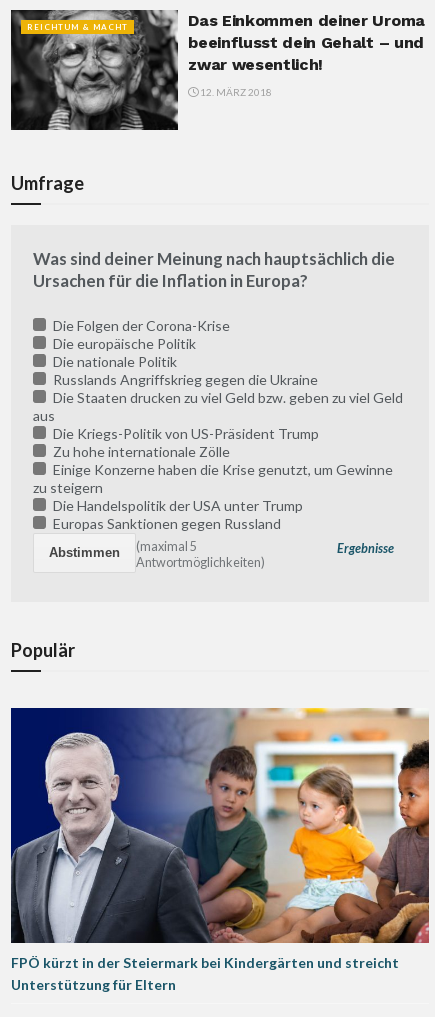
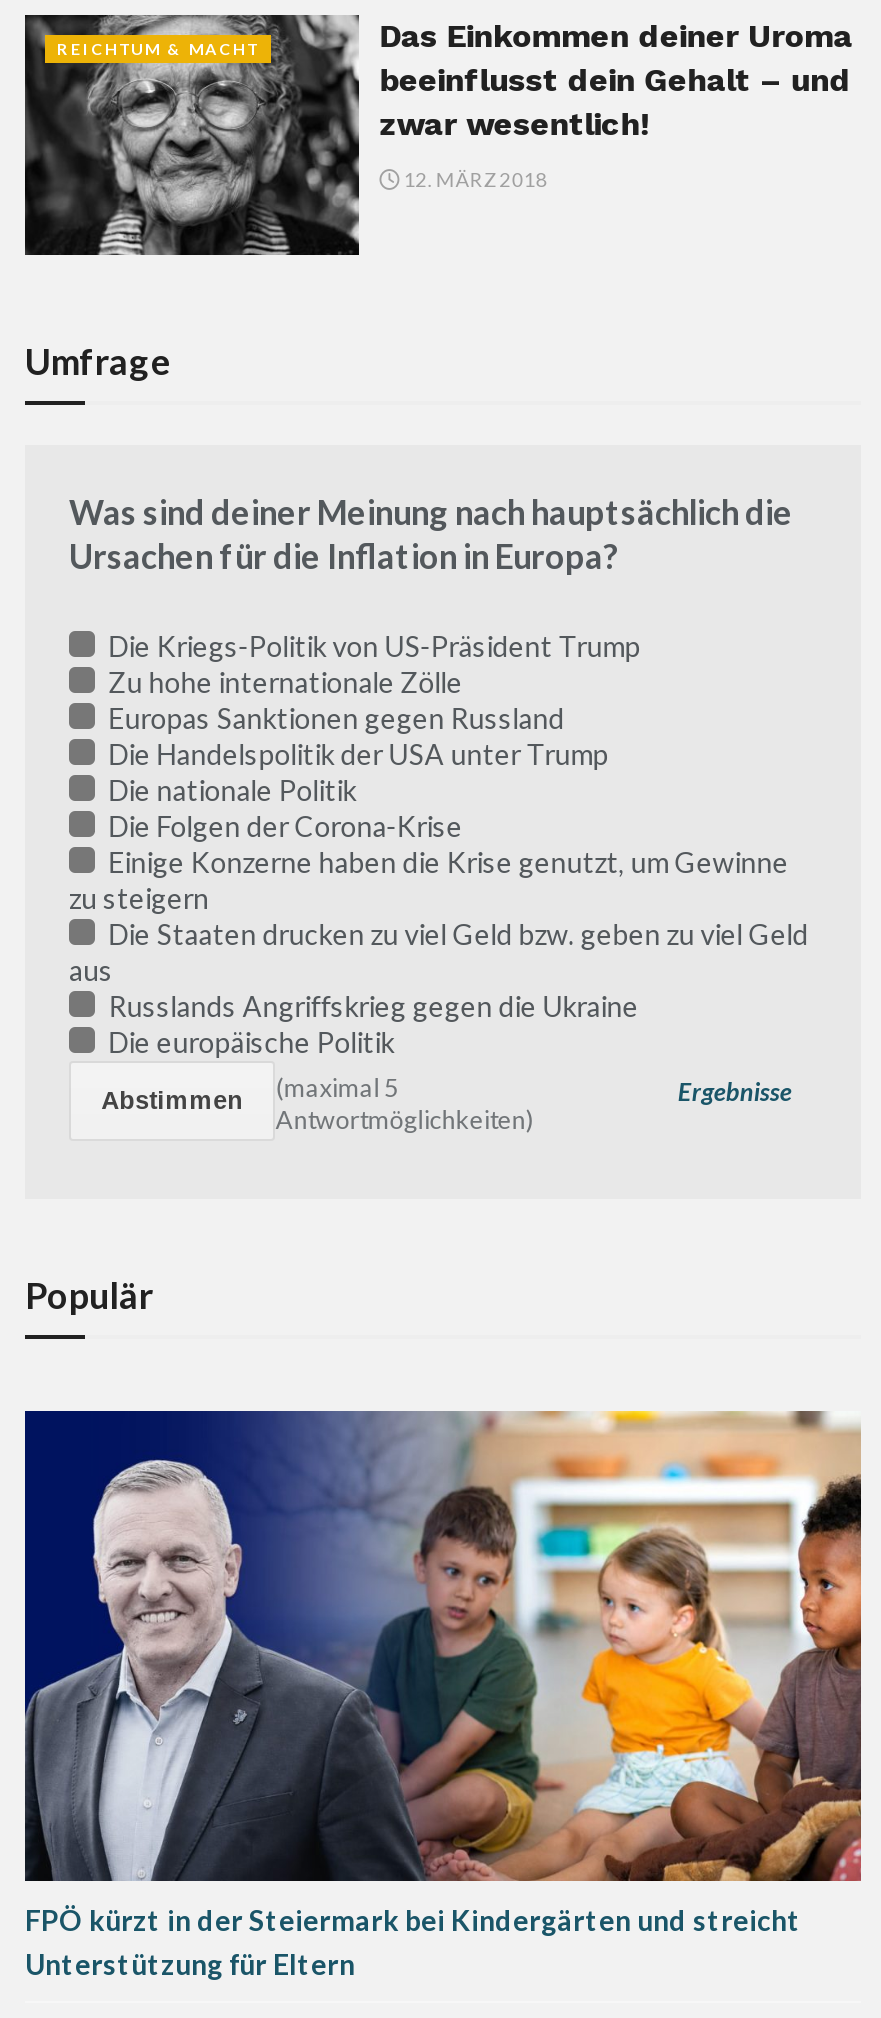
moved down: Die Folgen der Corona-Krise

moved down: Die europäische Politik

moved up: Die nationale Politik

moved down: Russlands Angriffskrieg gegen die Ukraine

moved down: Die Staaten drucken zu viel Geld bzw. geben zu viel Geld | aus

moved up: Die Kriegs-Politik von US-Präsident Trump | Zu hohe internationale Zölle

moved up: Einige Konzerne haben die Krise genutzt, um Gewinne | zu steigern

moved up: Die Handelspolitik der USA unter Trump | Europas Sanktionen gegen Russland
